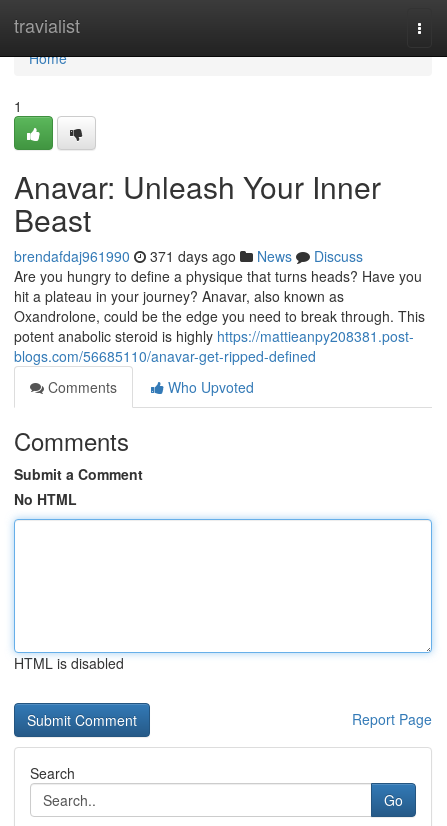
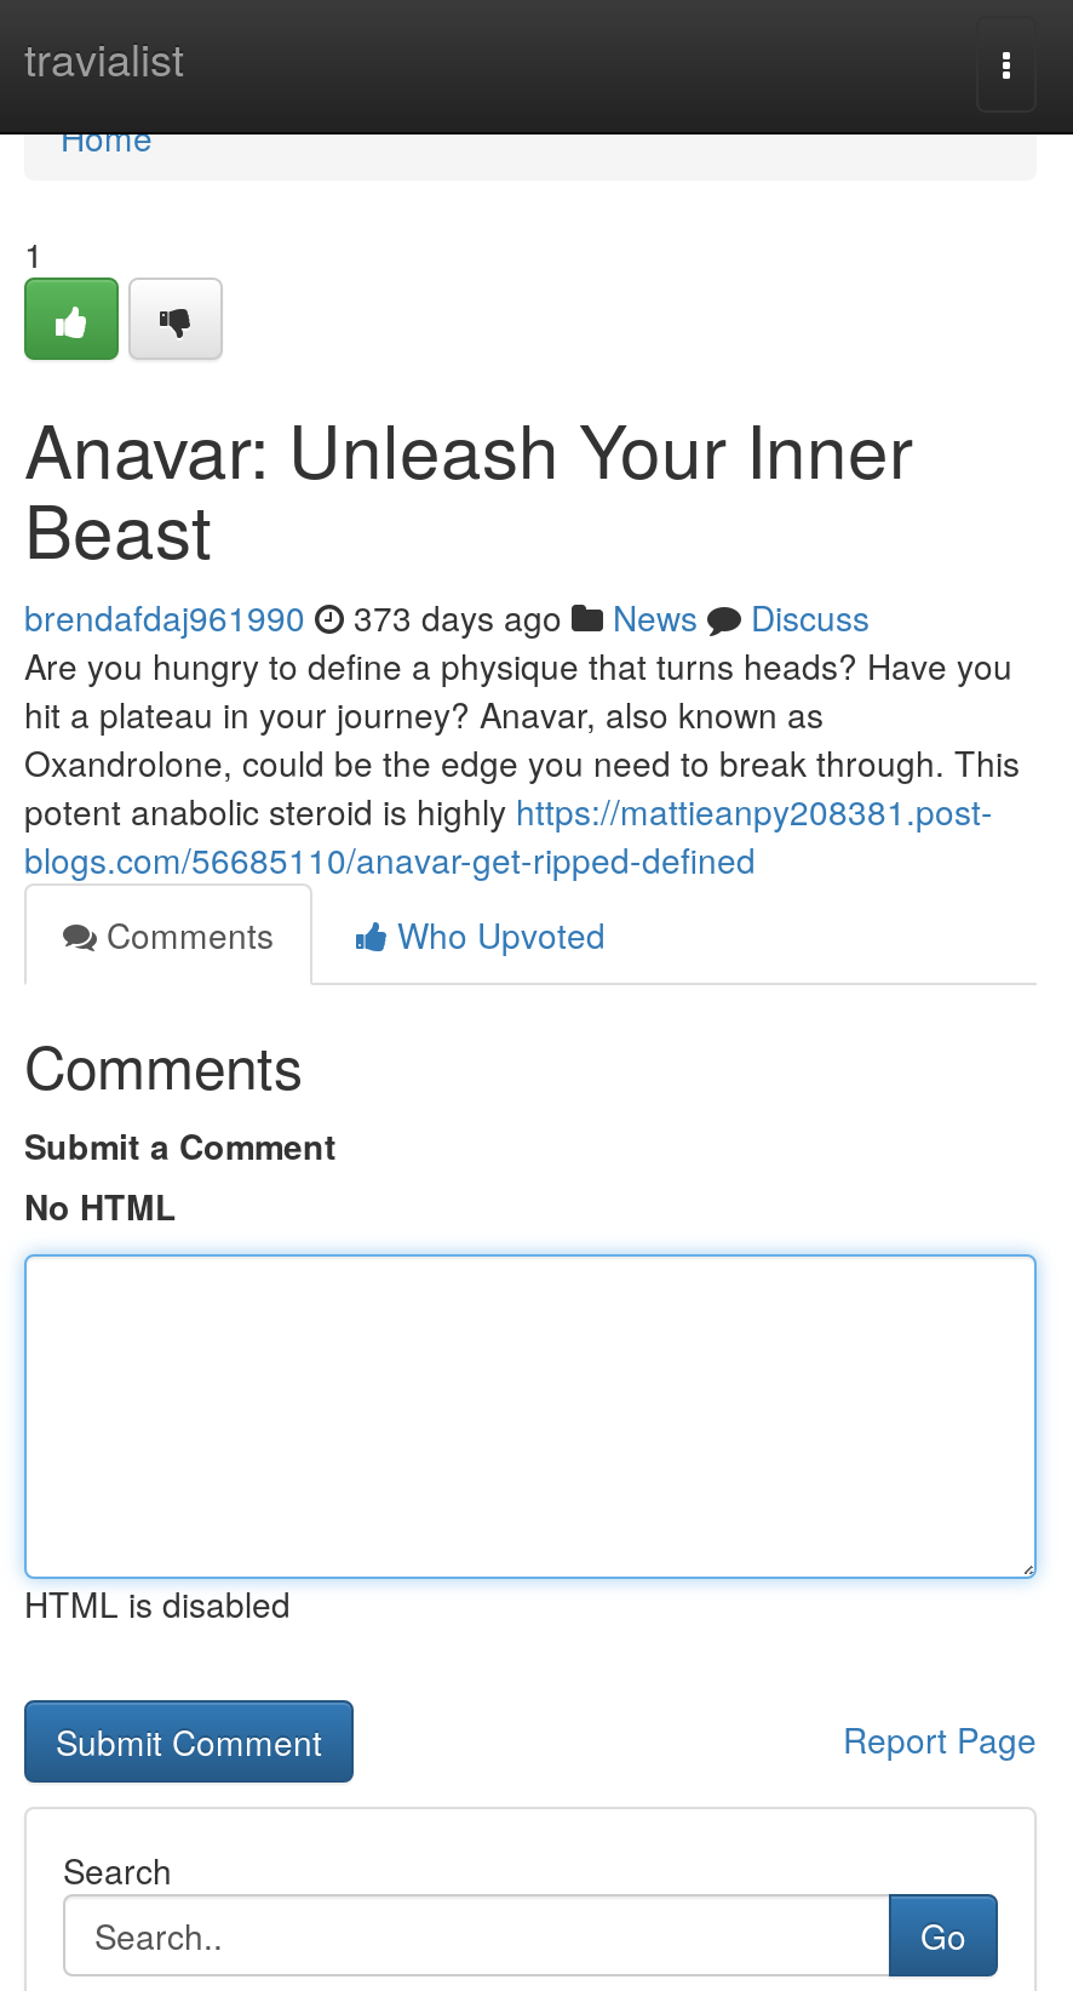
- brendafdaj961990 371 days ago News Discuss
+ brendafdaj961990 373 days ago News Discuss
